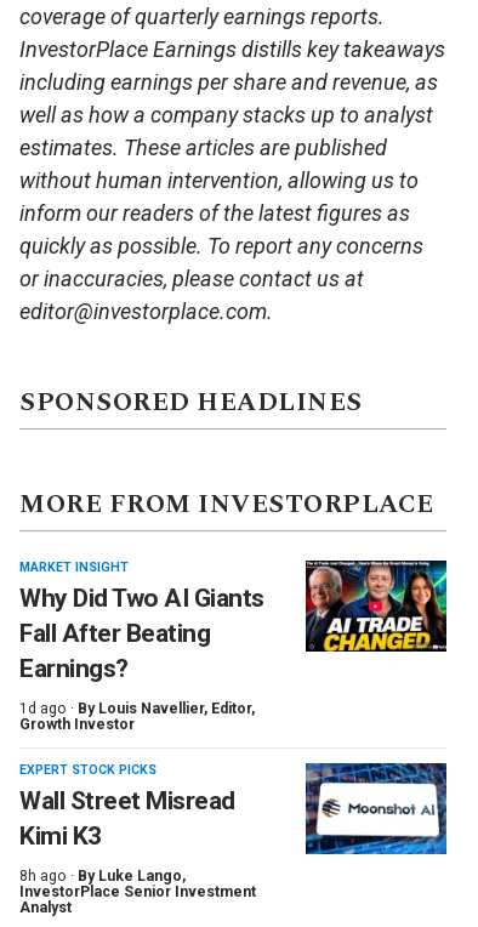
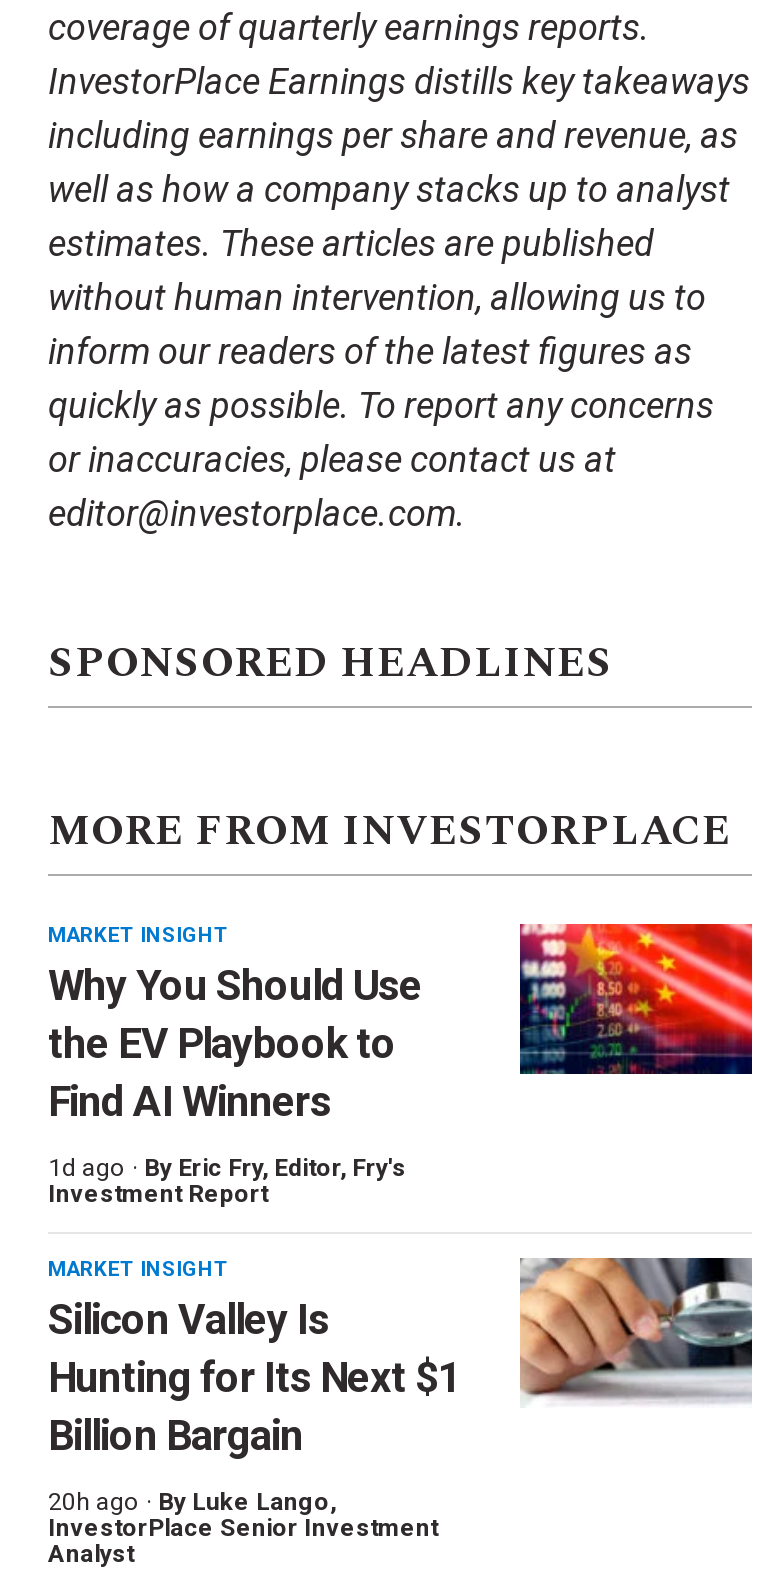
- [image]
+ [image]

- Why Did Two AI Giants
- Fall After Beating
- Earnings?
+ Why You Should Use
+ the EV Playbook to
+ Find AI Winners

- 1d ago · By Louis Navellier, Editor,
- Growth Investor
+ 1d ago · By Eric Fry, Editor, Fry's
+ Investment Report

- EXPERT STOCK PICKS
- Wall Street Misread
- Kimi K3
+ MARKET INSIGHT
+ Silicon Valley Is
+ Hunting for Its Next $1
+ Billion Bargain

- [image]
+ [image]

- 8h ago · By Luke Lango,
+ 20h ago · By Luke Lango,
